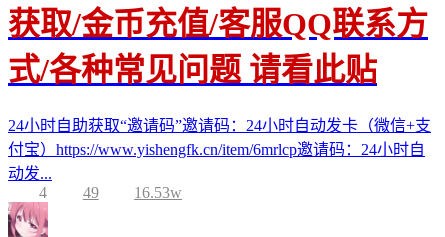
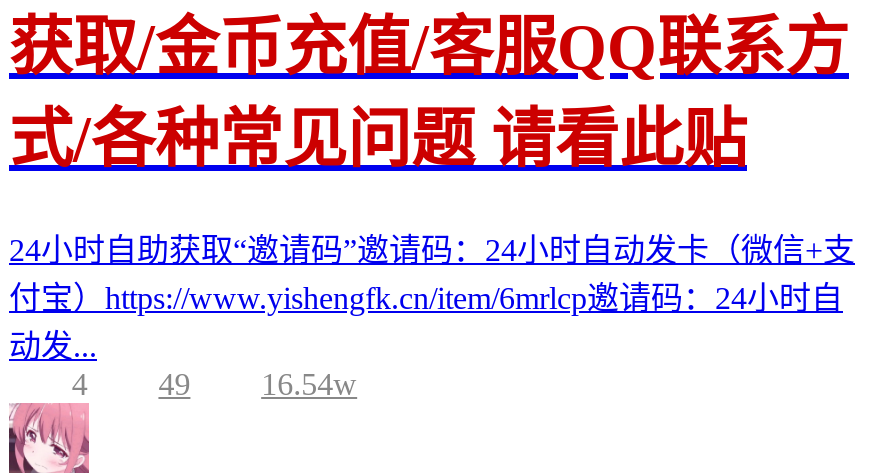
- 16.53w
+ 16.54w
